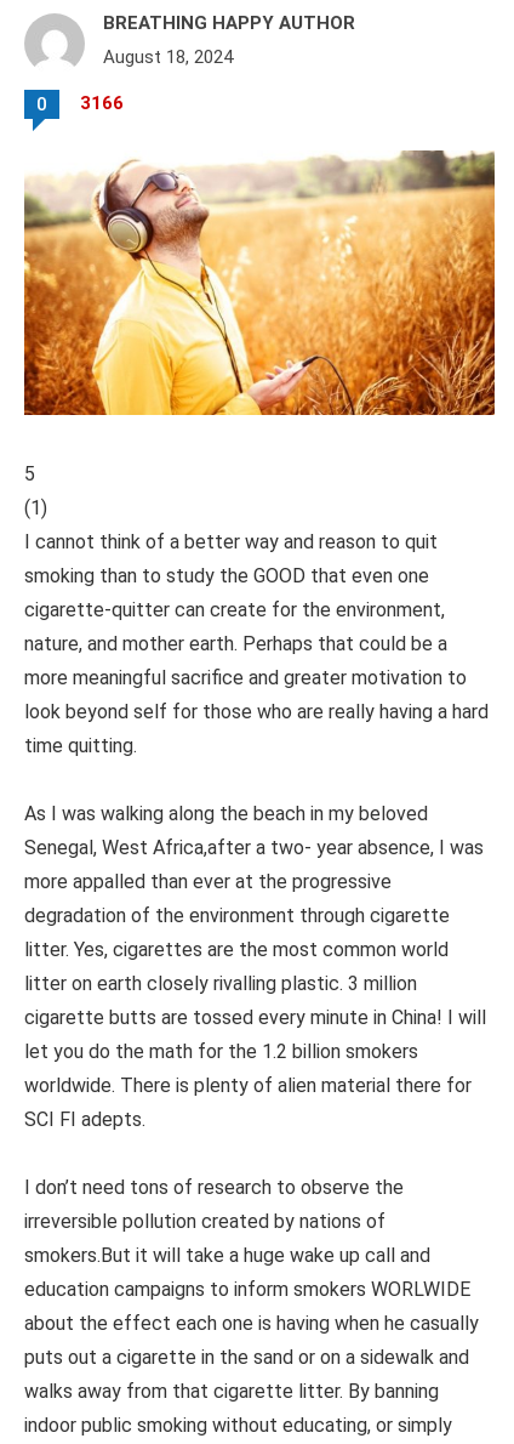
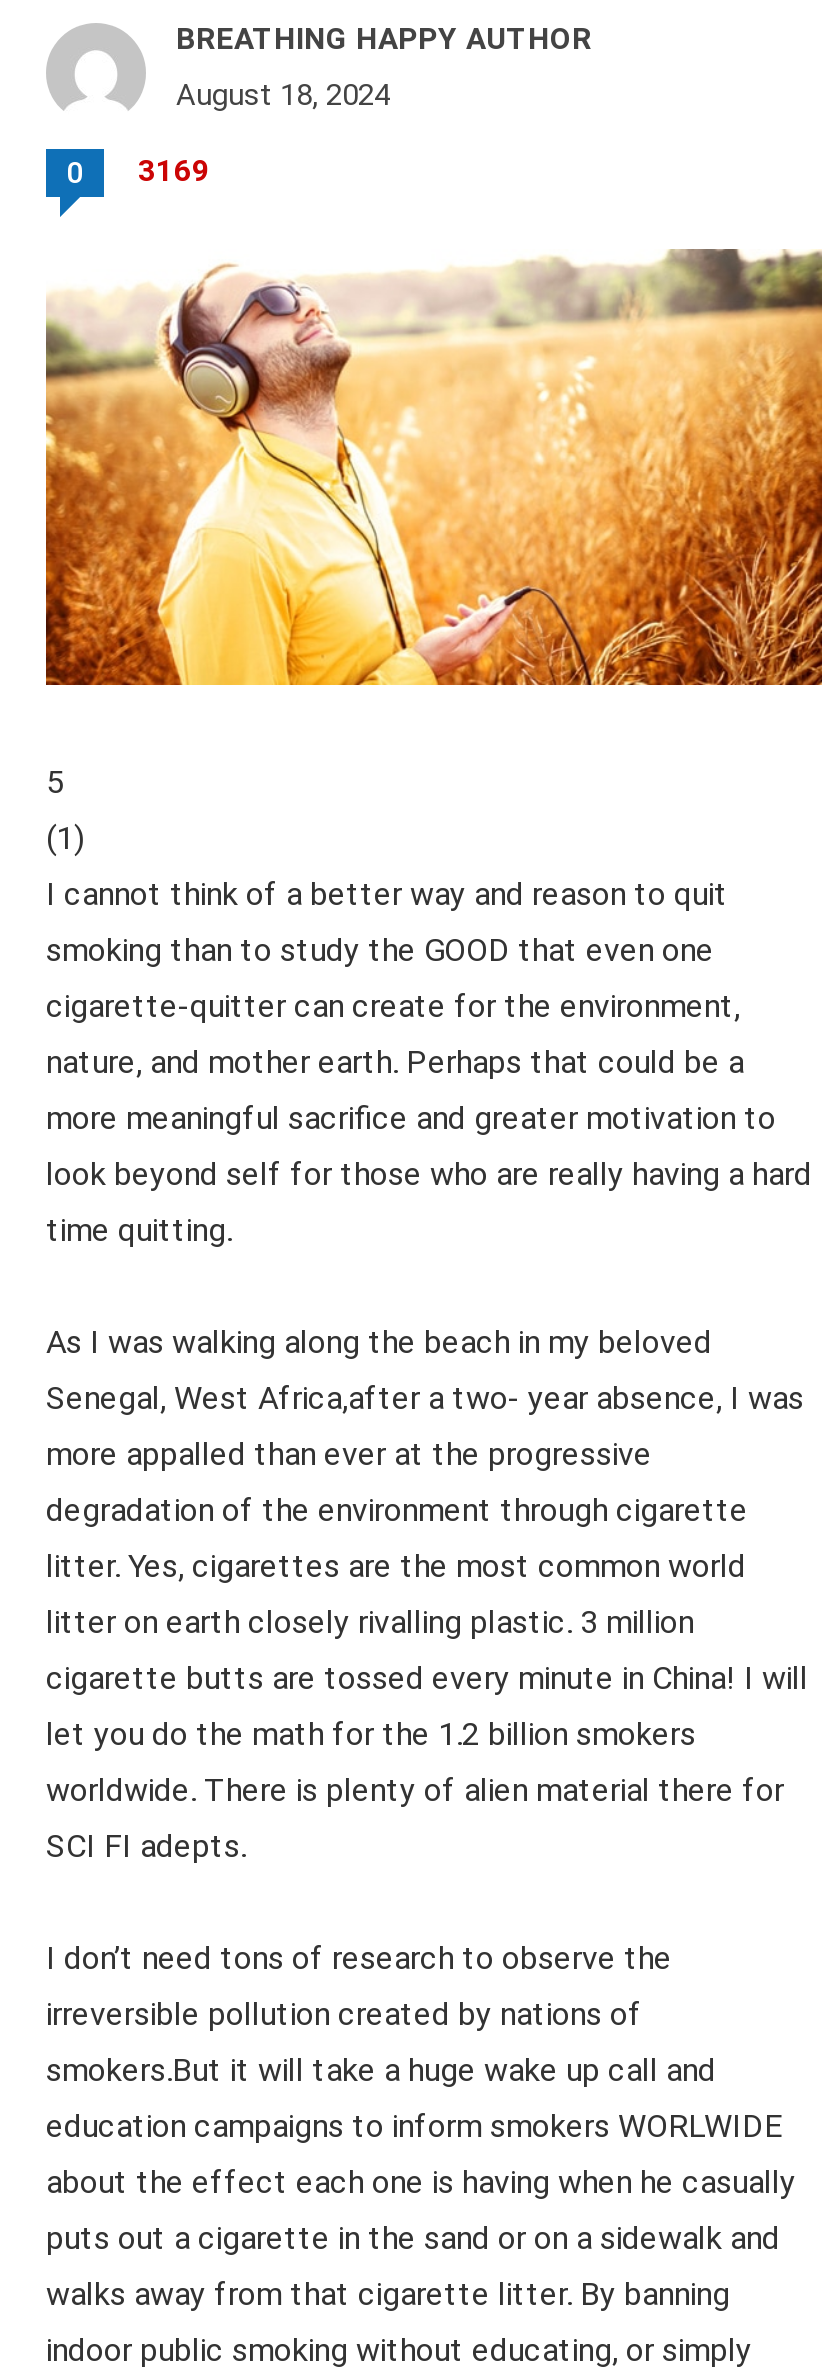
- 0 3166
+ 0 3169
